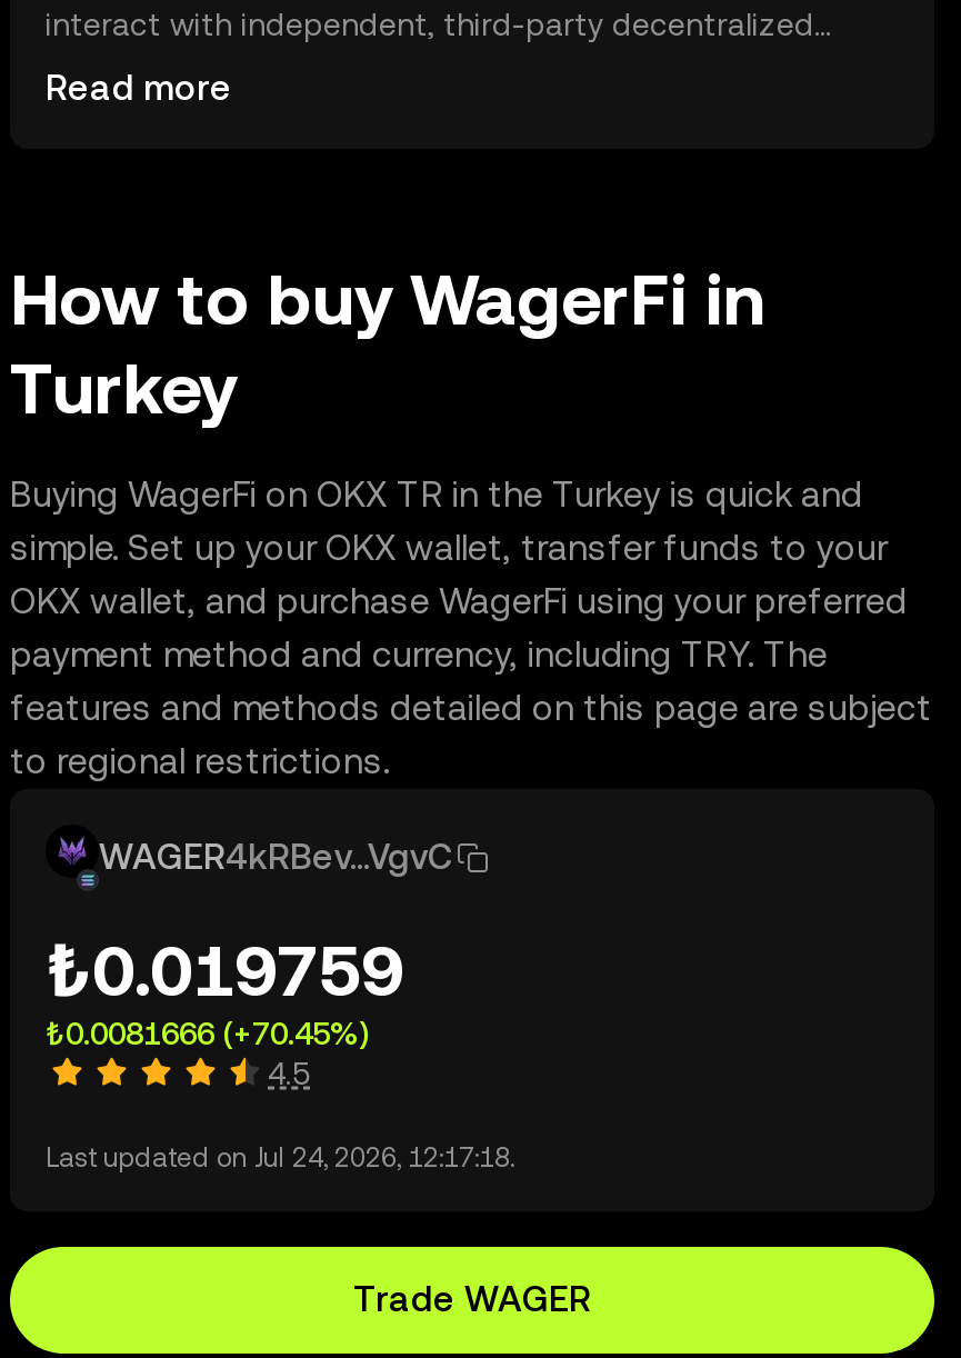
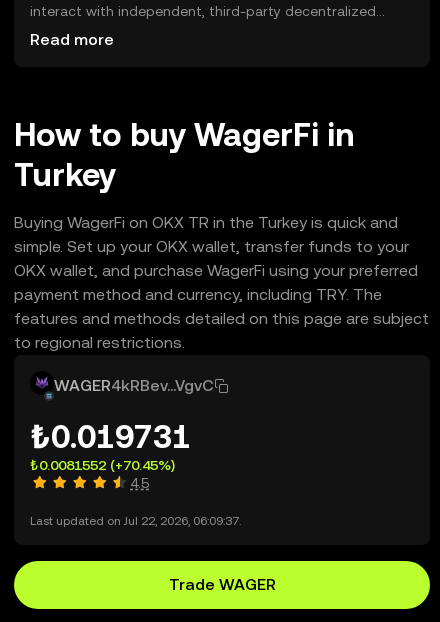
- ₺0.019759
+ ₺0.019731

- ₺0.0081666 (+70.45%)
+ ₺0.0081552 (+70.45%)

- Last updated on Jul 24, 2026, 12:17:18.
+ Last updated on Jul 22, 2026, 06:09:37.
